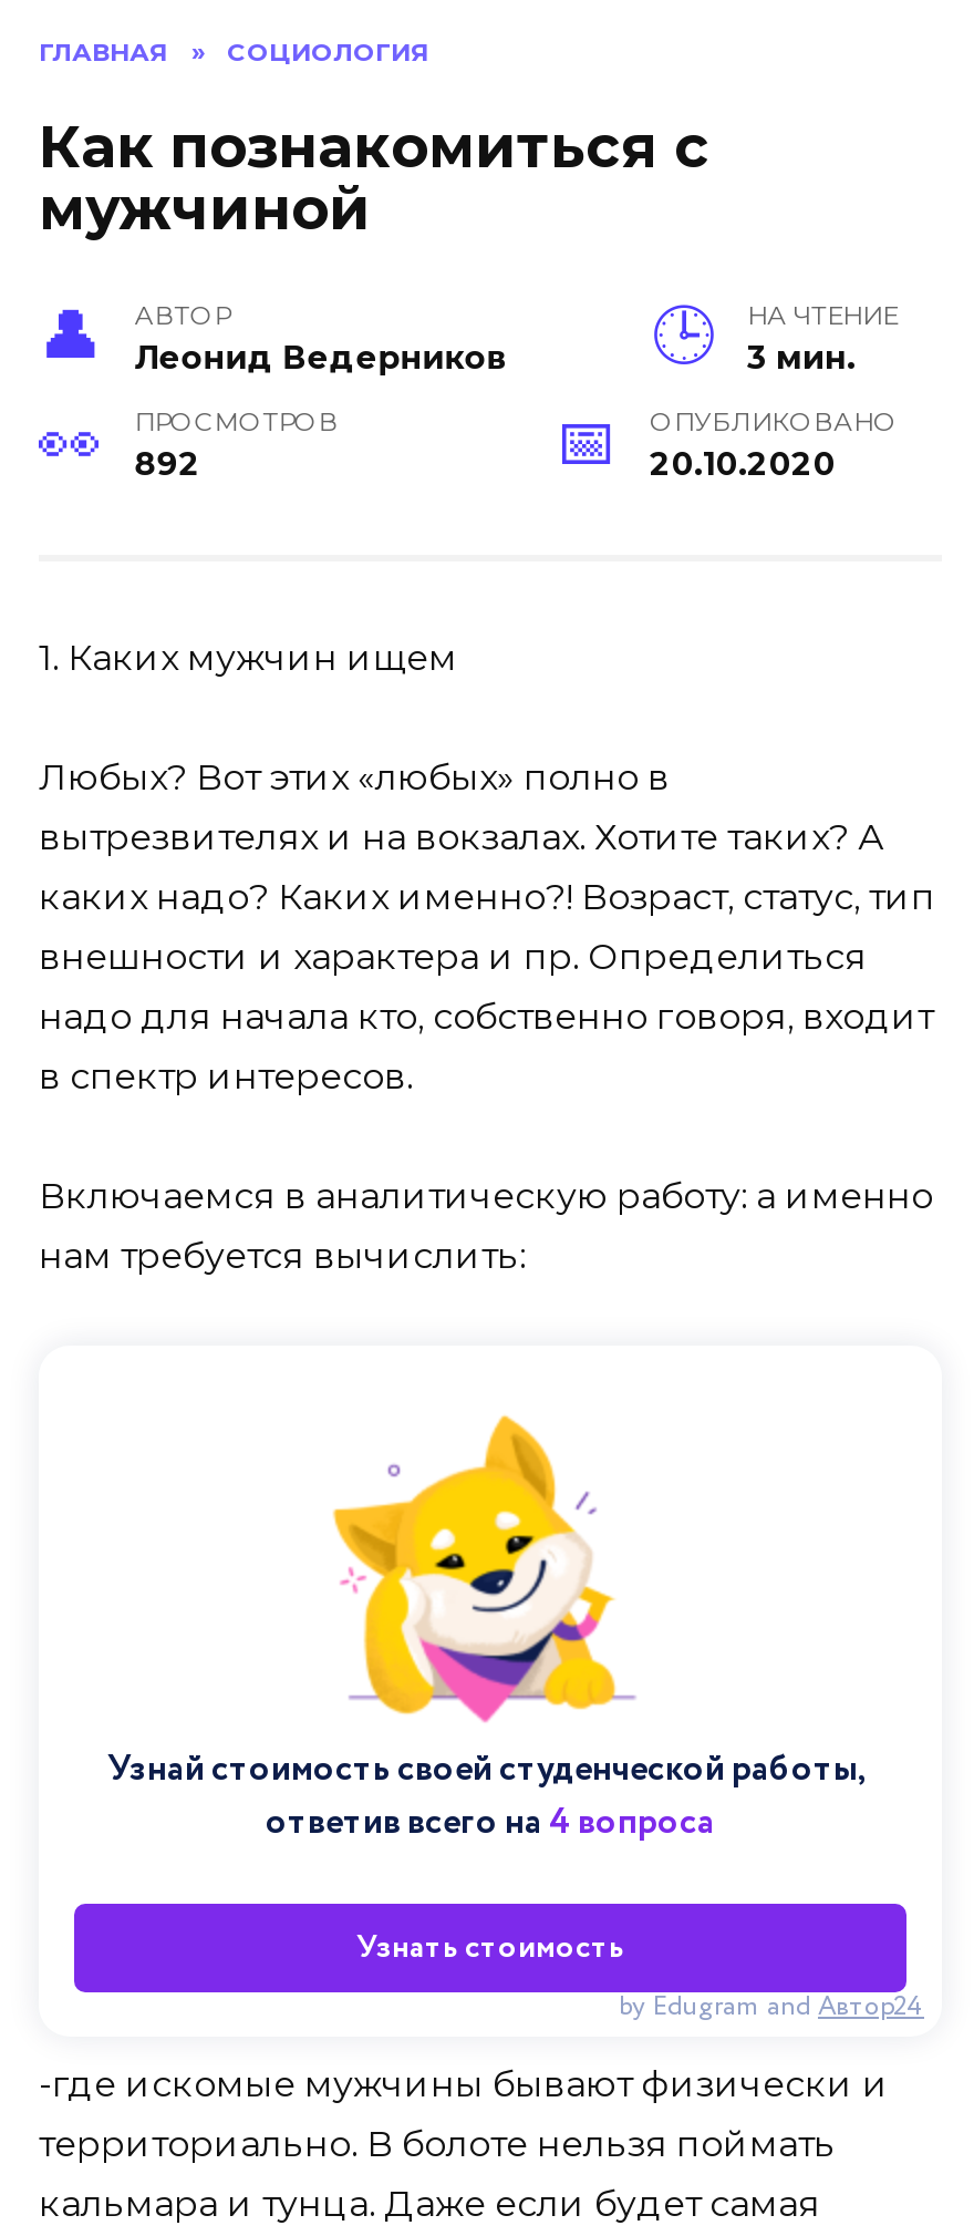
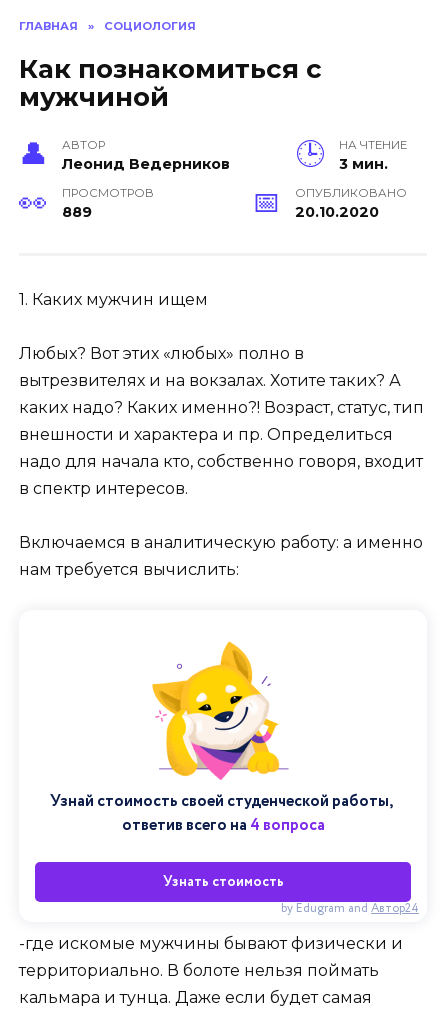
- 892
+ 889
